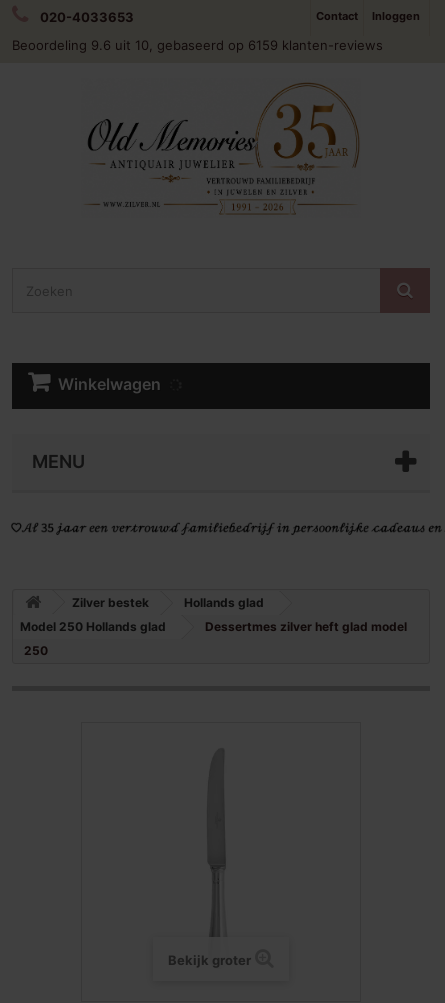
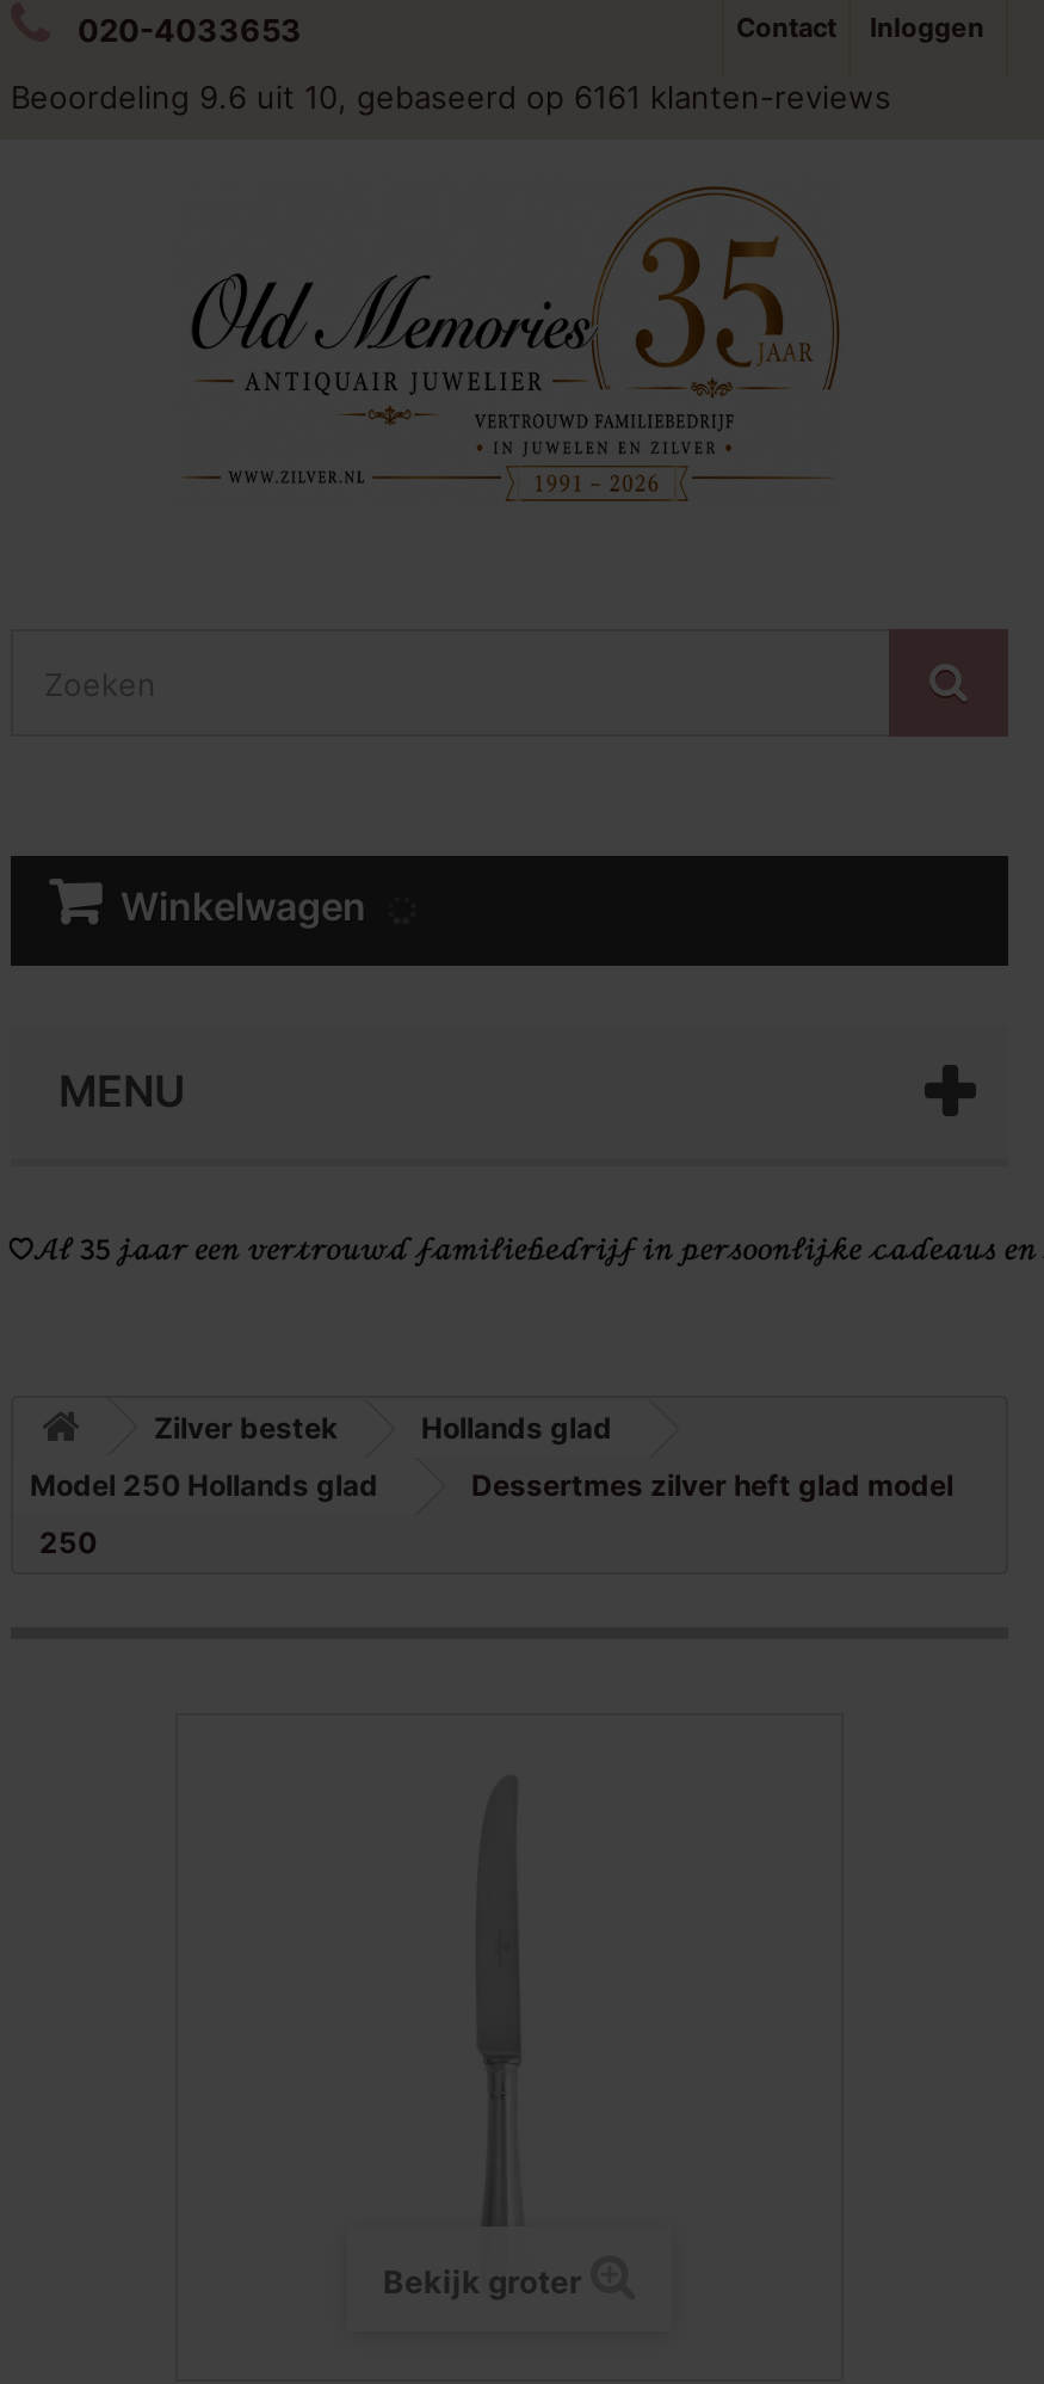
- Beoordeling 9.6 uit 10, gebaseerd op 6159 klanten-reviews
+ Beoordeling 9.6 uit 10, gebaseerd op 6161 klanten-reviews
